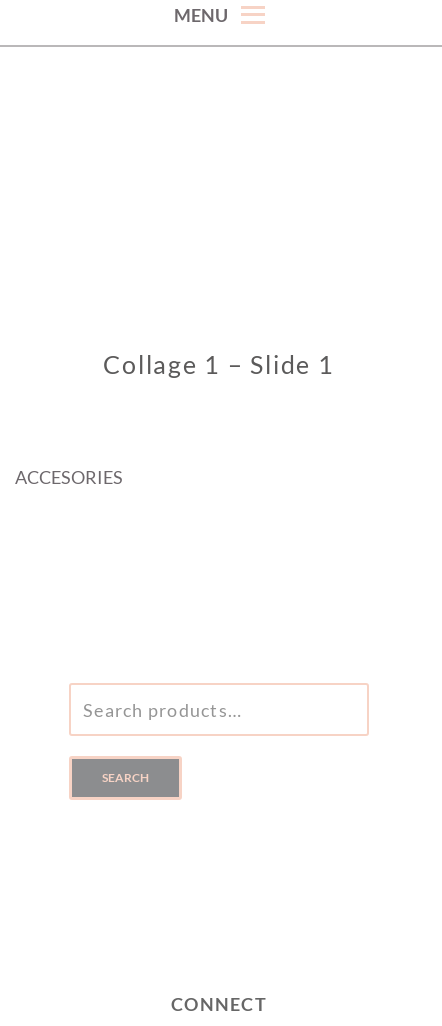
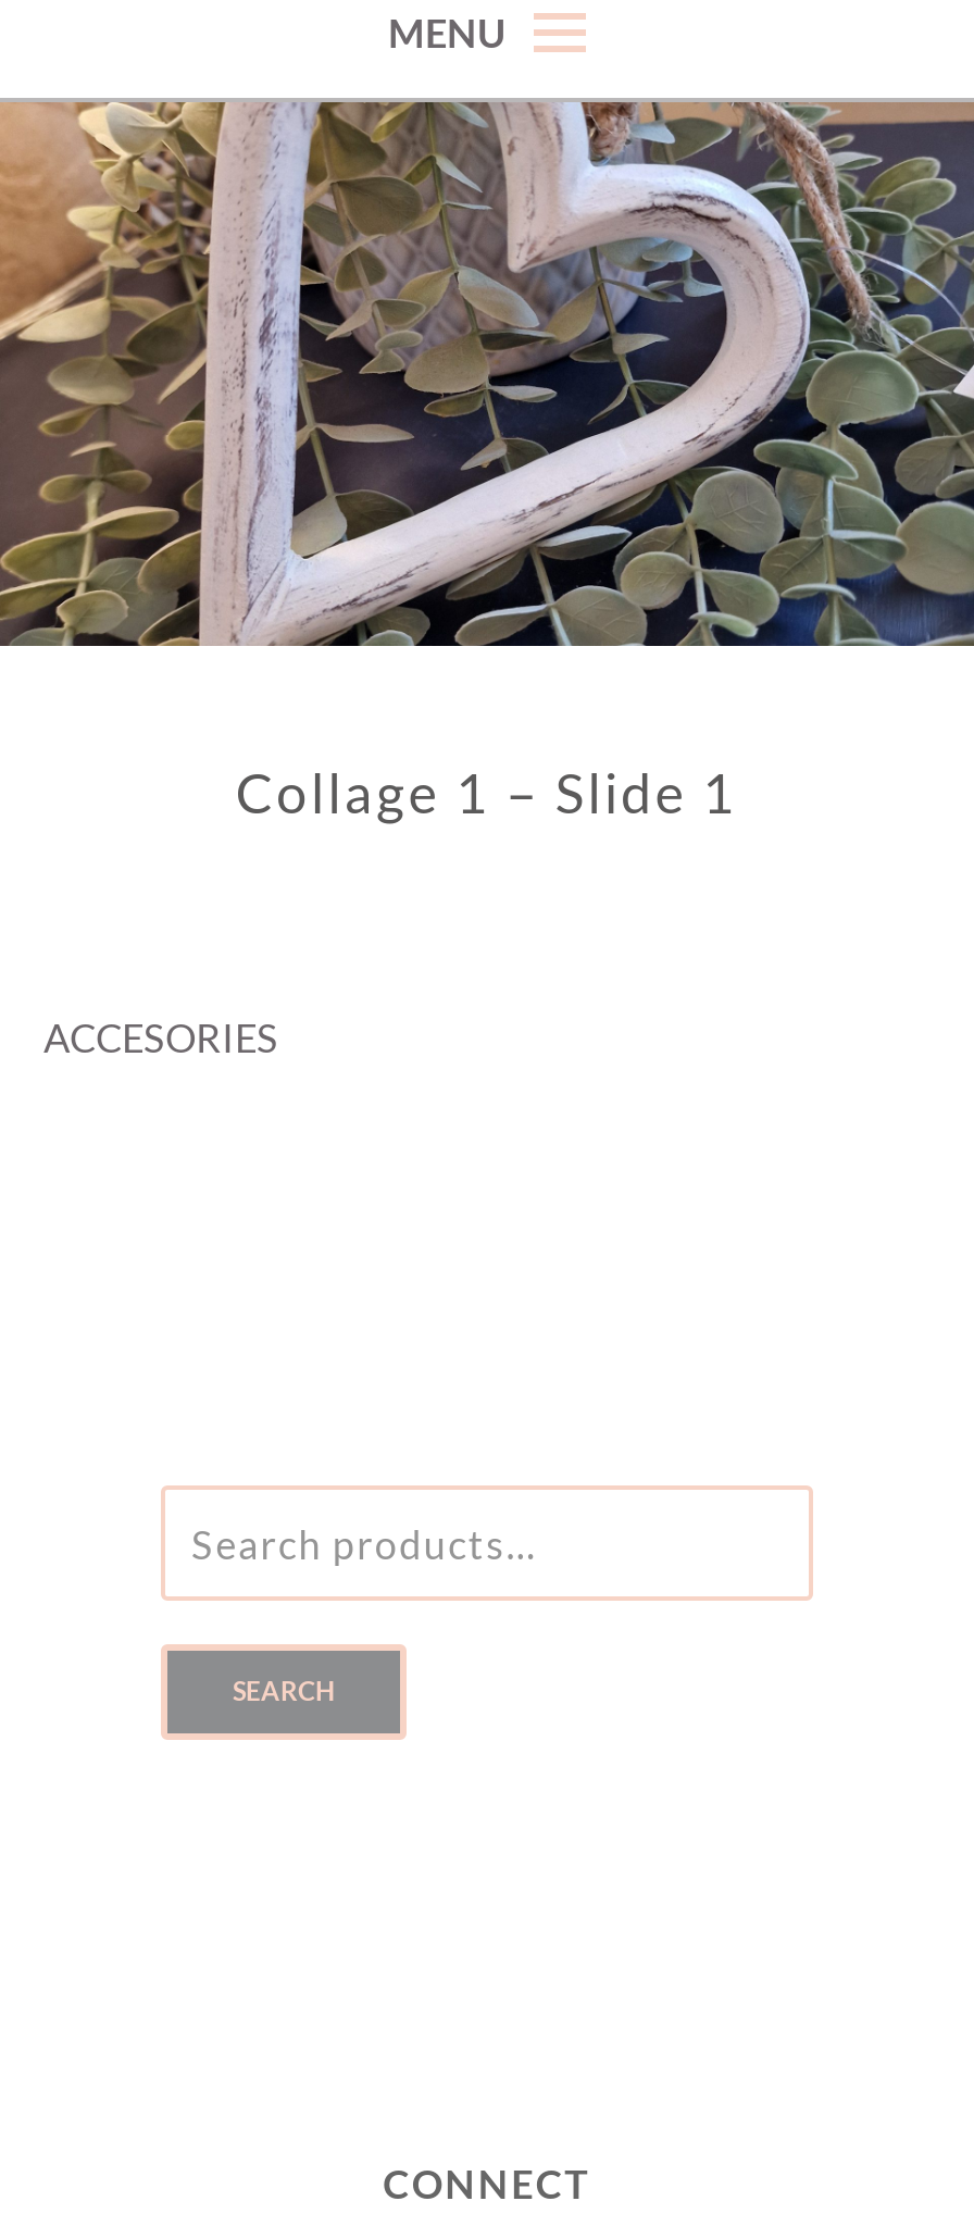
+ [image]
